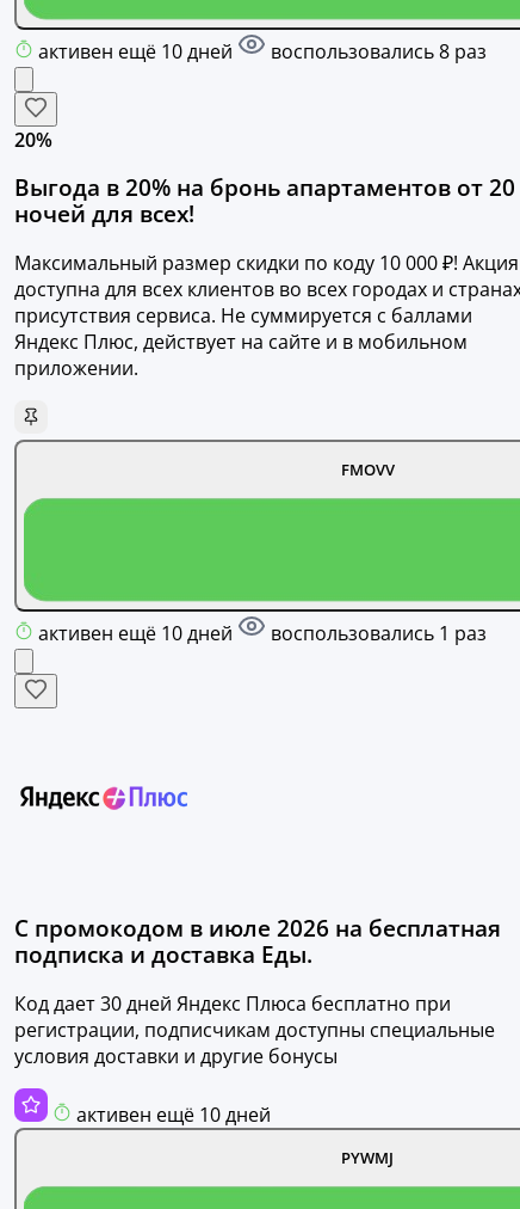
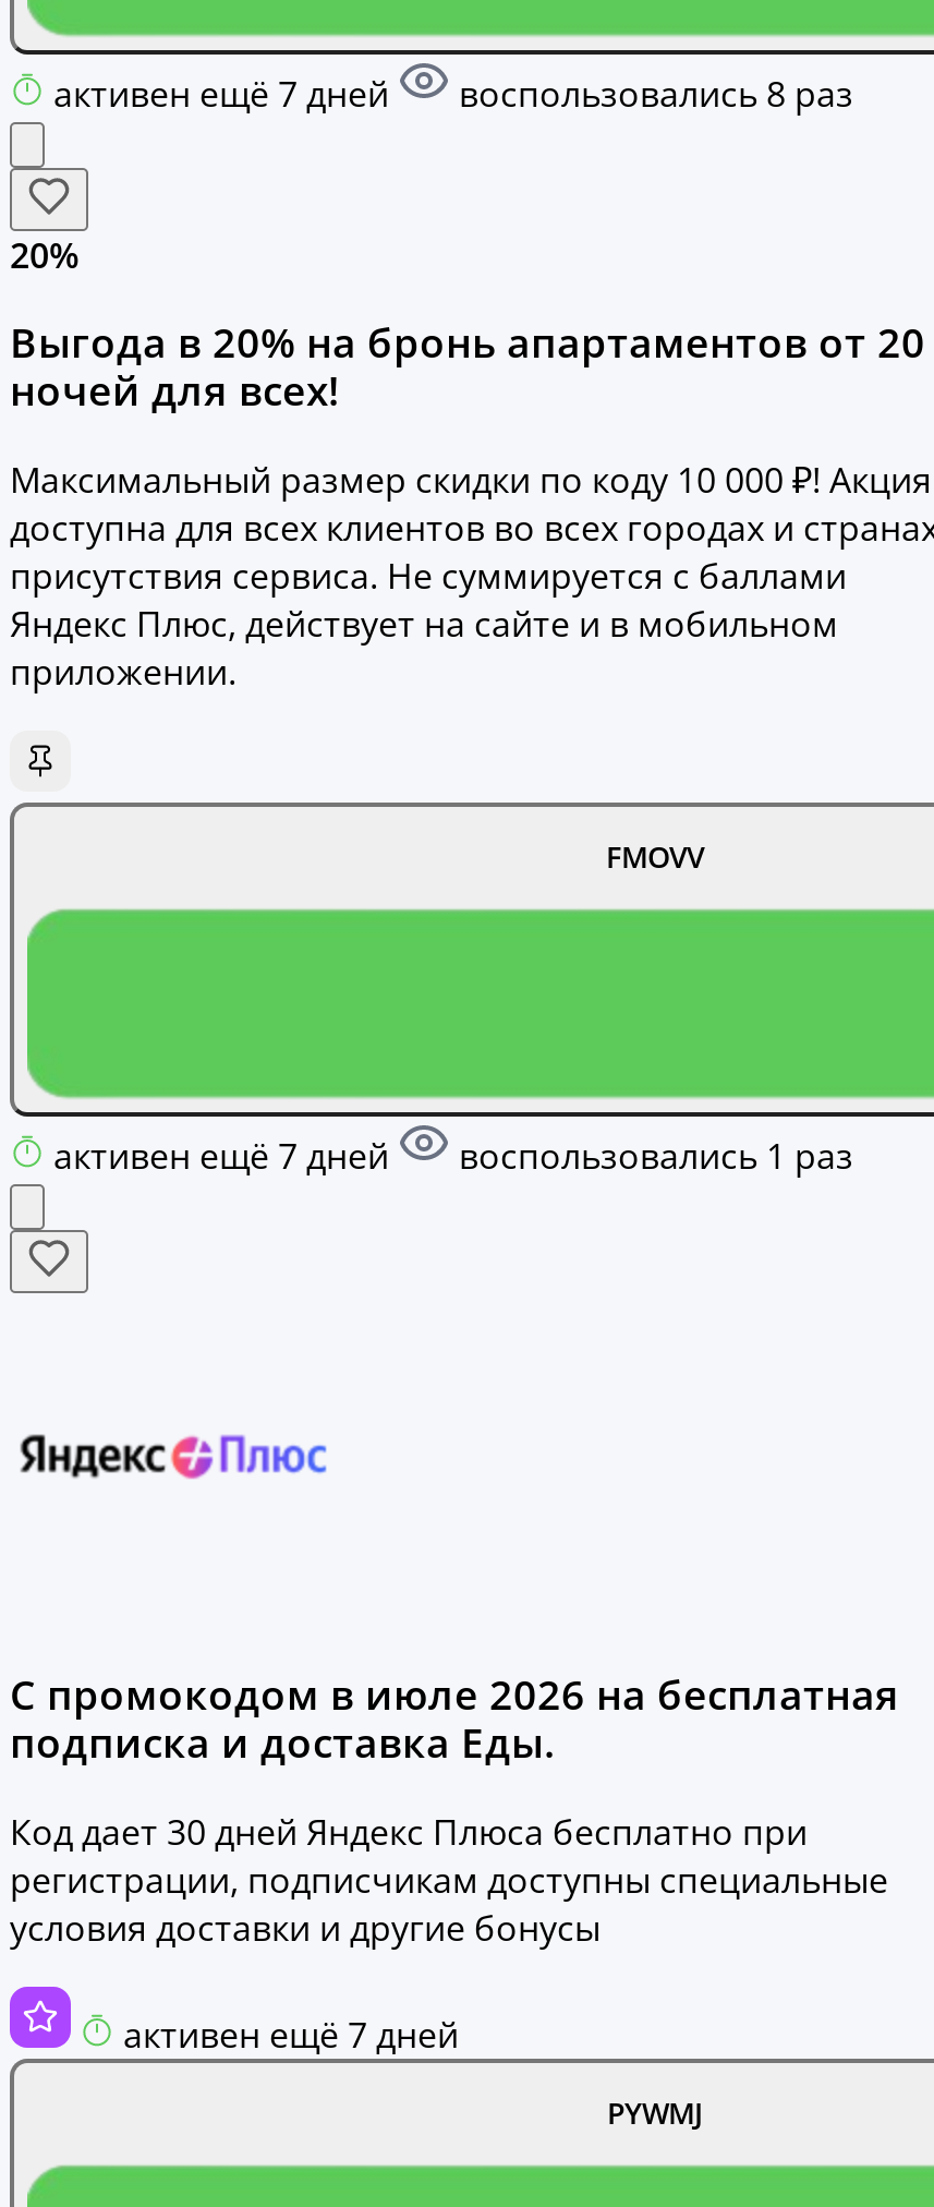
- активен ещё 10 дней
+ активен ещё 7 дней

- активен ещё 10 дней
+ активен ещё 7 дней

- активен ещё 10 дней
+ активен ещё 7 дней
